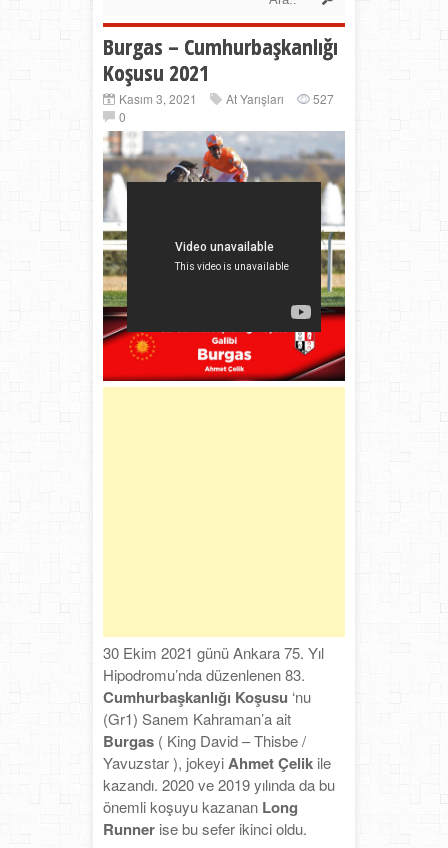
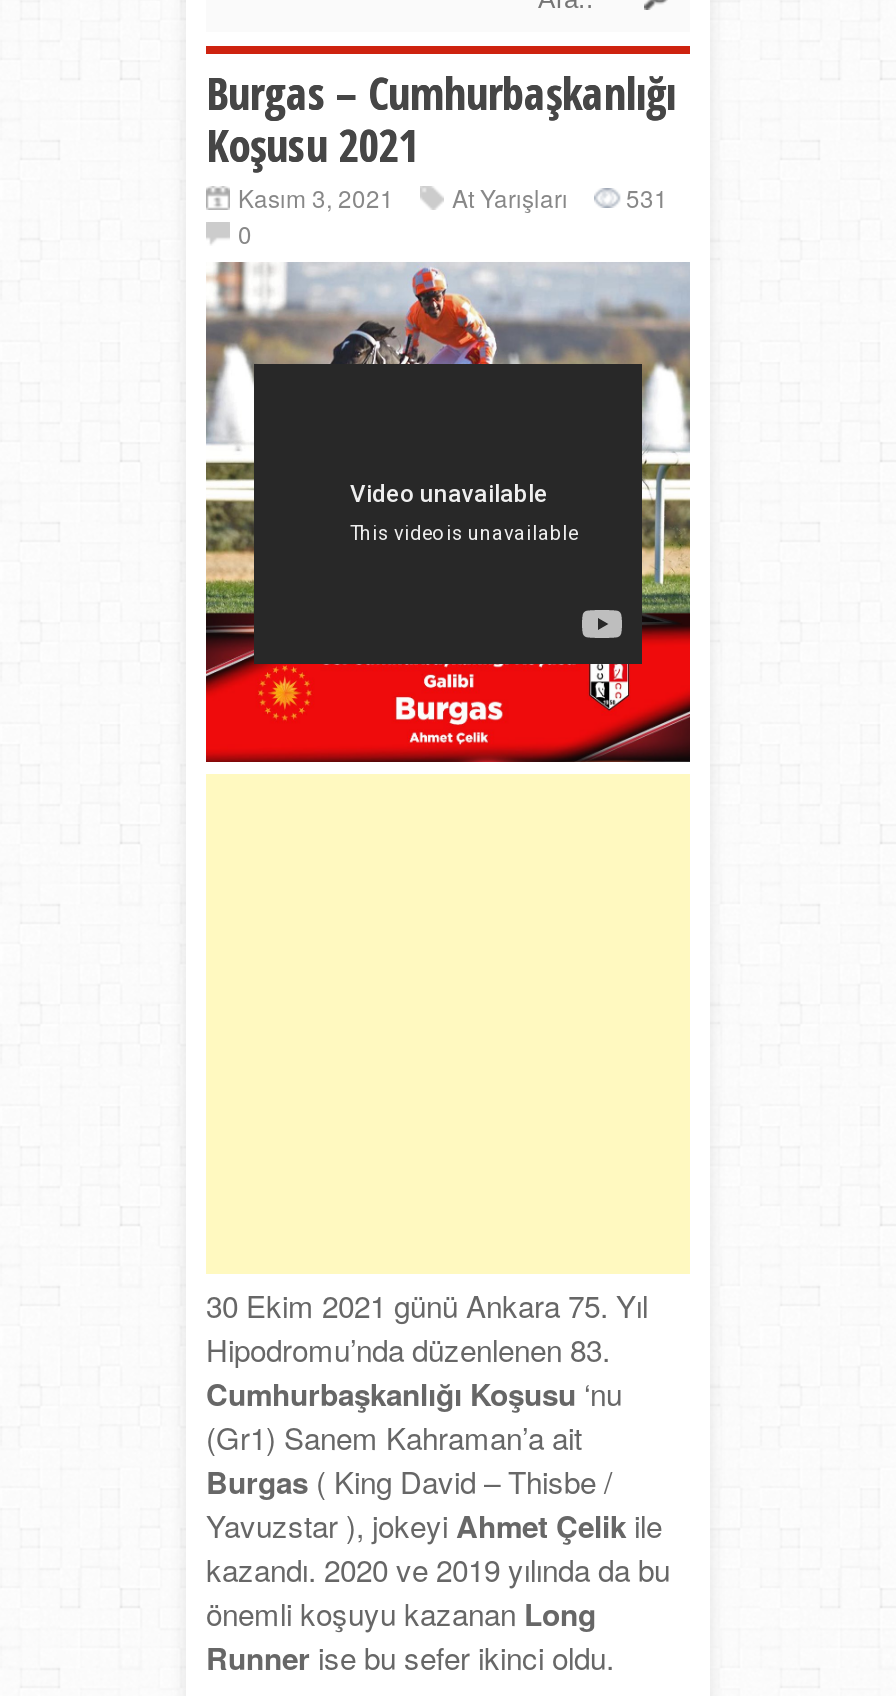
- Kasım 3, 2021 At Yarışları 527
+ Kasım 3, 2021 At Yarışları 531
